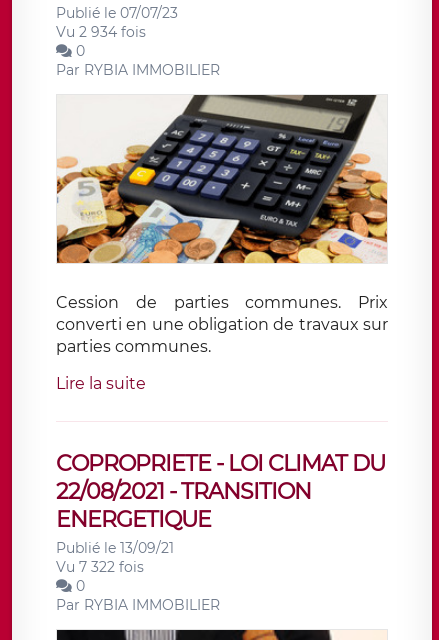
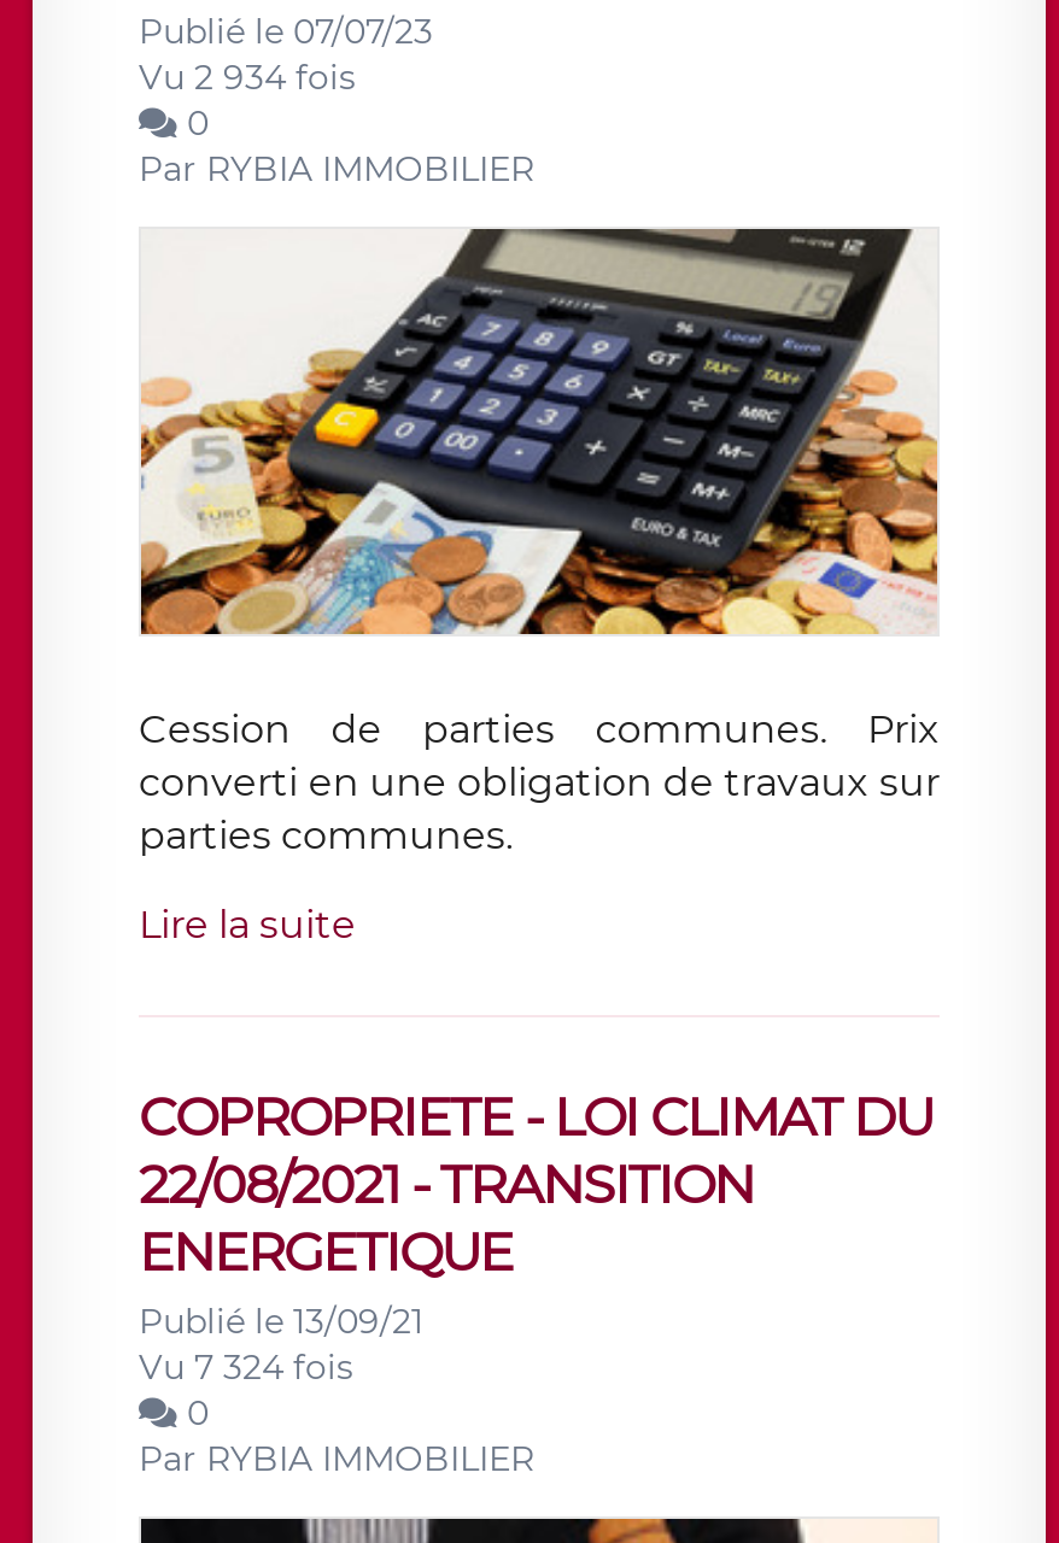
- Vu 7 322 fois
+ Vu 7 324 fois
